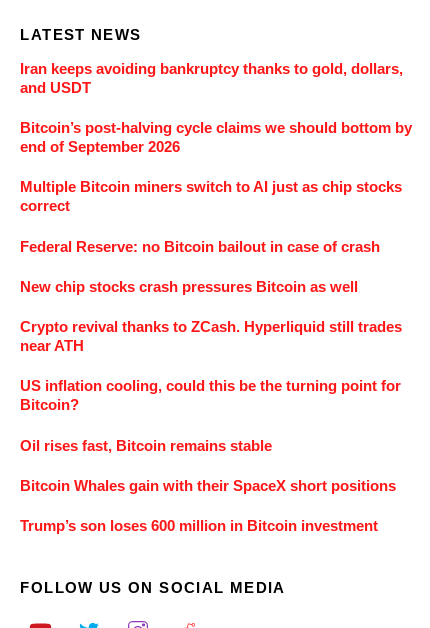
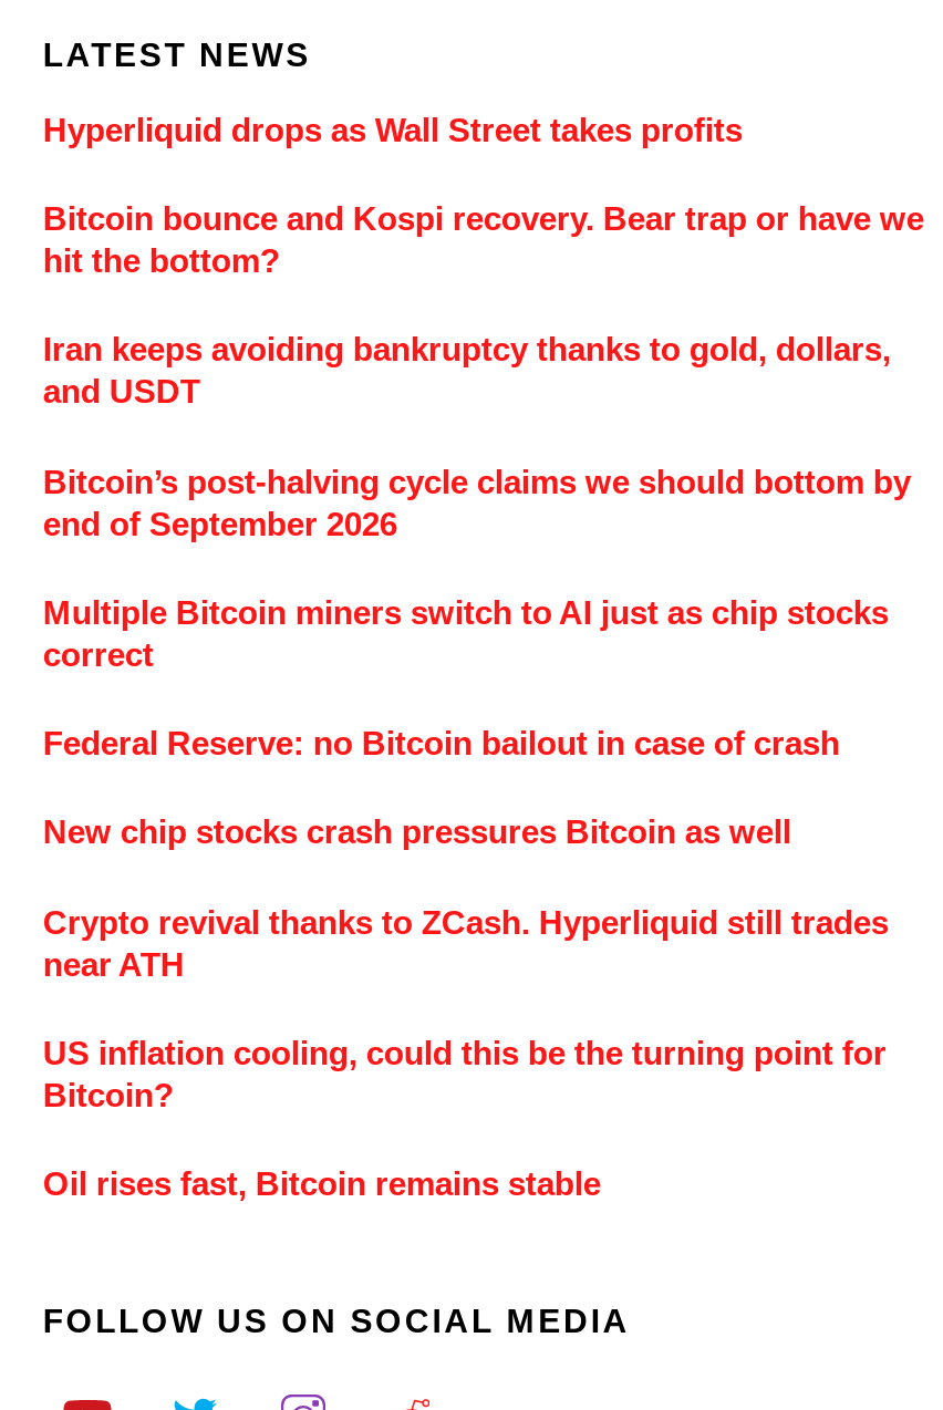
+ Hyperliquid drops as Wall Street takes profits
+ Bitcoin bounce and Kospi recovery. Bear trap or have we
+ hit the bottom?

moved down: Iran keeps avoiding bankruptcy thanks to gold, dollars, | and USDT | Bitcoin’s post-halving cycle claims we should bottom by | ... | Bitcoin? | Oil rises fast, Bitcoin remains stable

- Bitcoin Whales gain with their SpaceX short positions
- Trump’s son loses 600 million in Bitcoin investment
